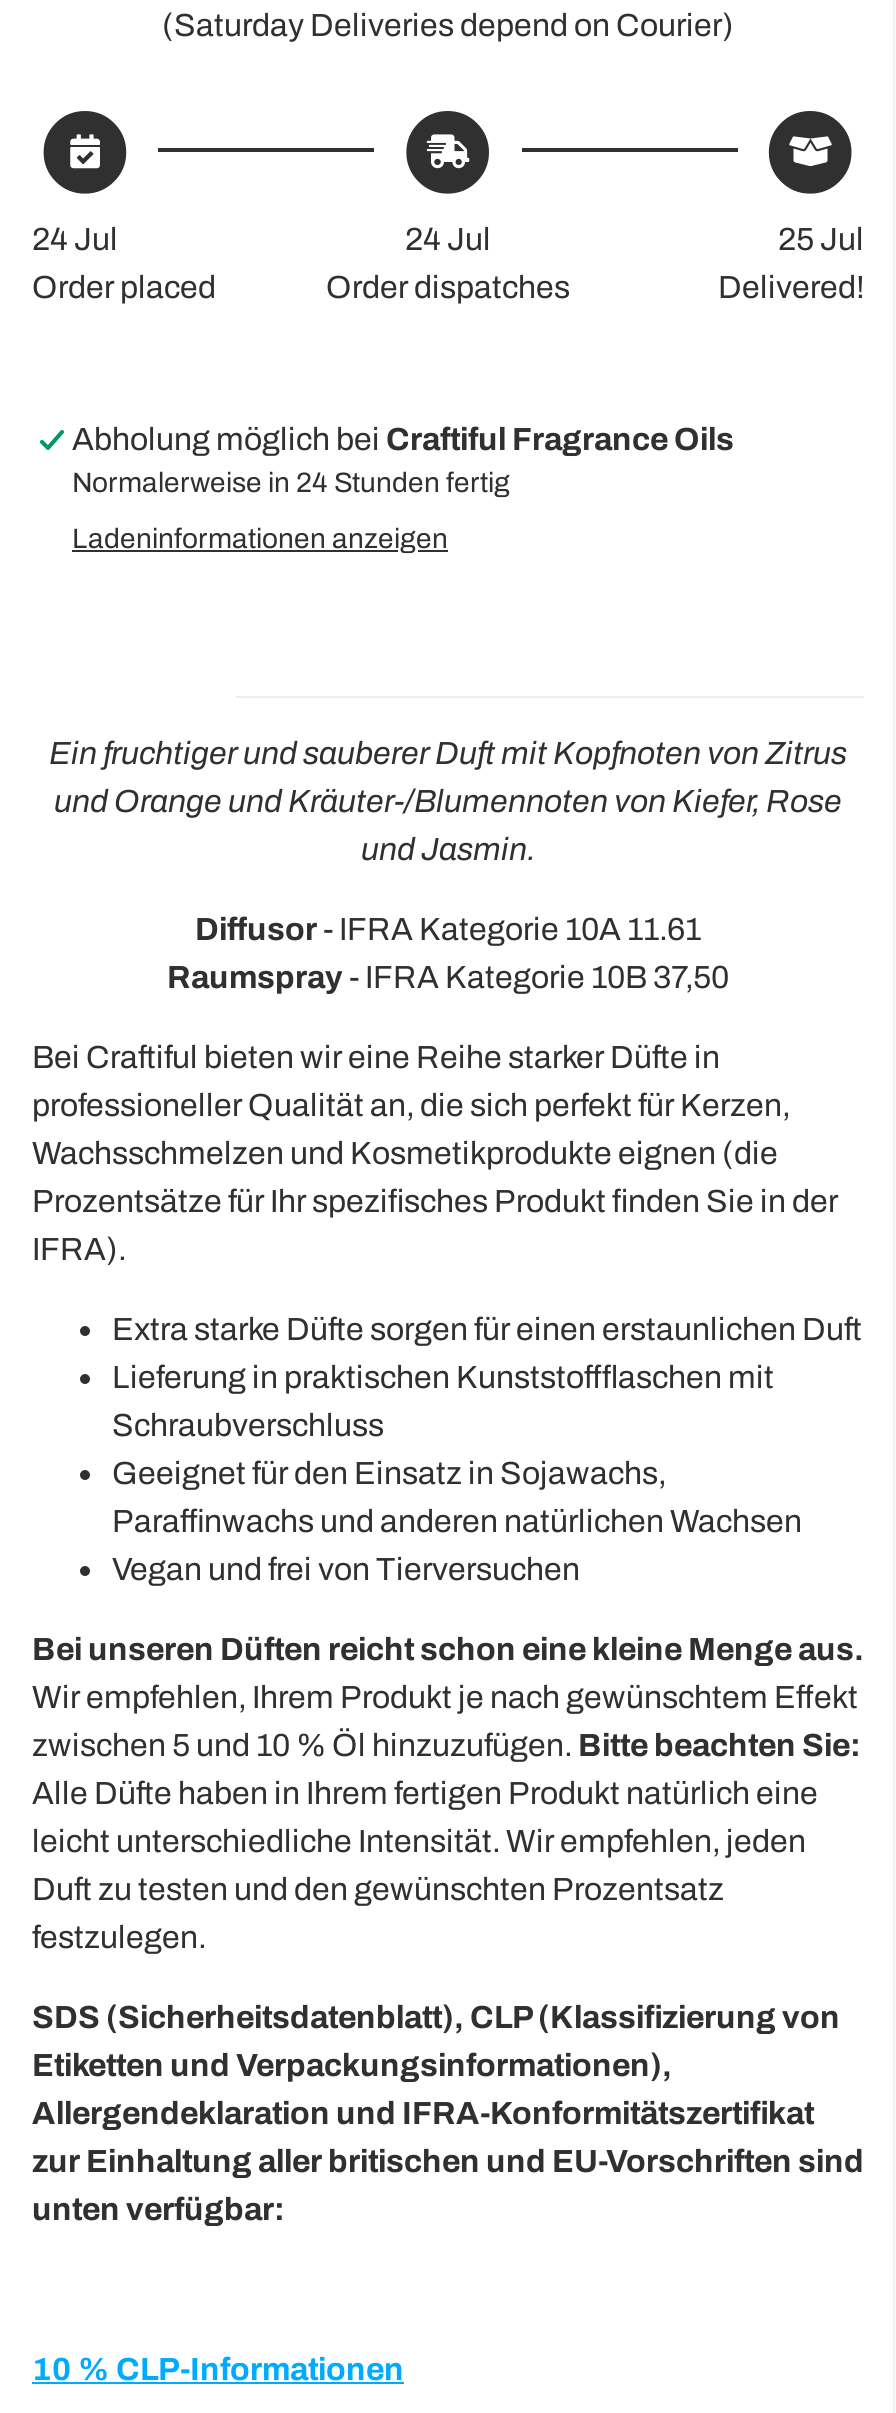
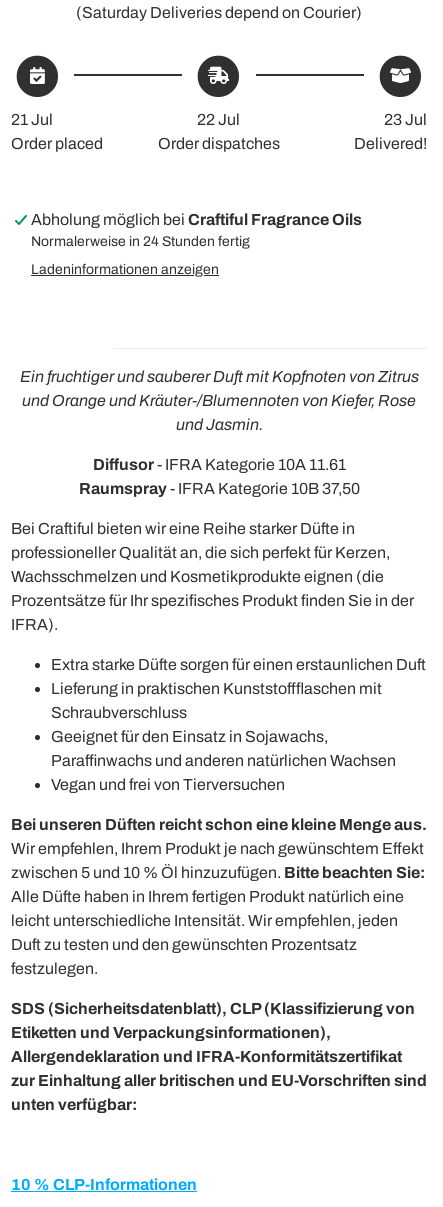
- 24 Jul
+ 21 Jul

- 24 Jul
+ 22 Jul

- 25 Jul
+ 23 Jul
